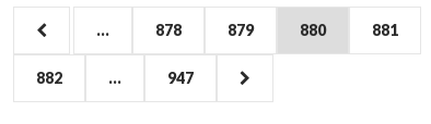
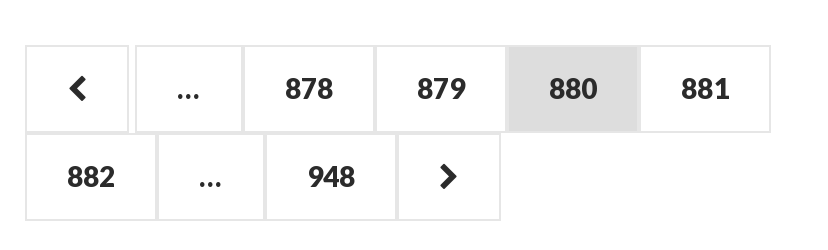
- 947
+ 948
